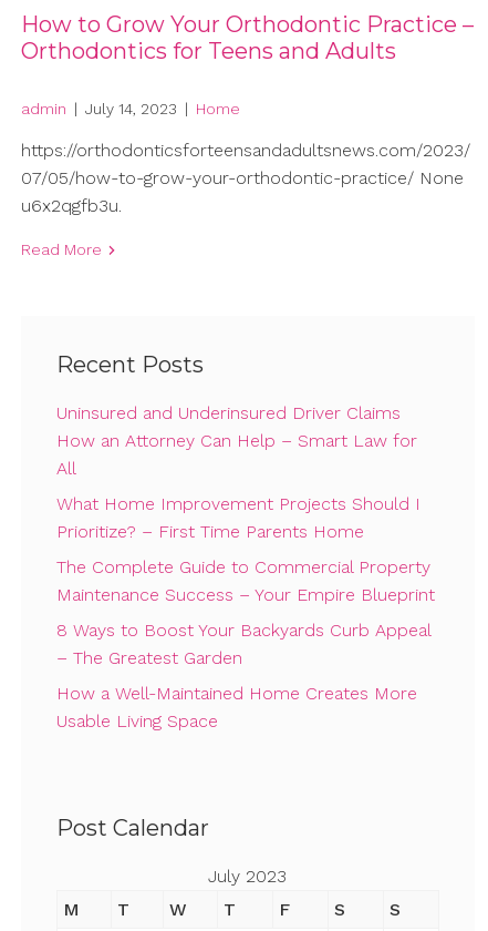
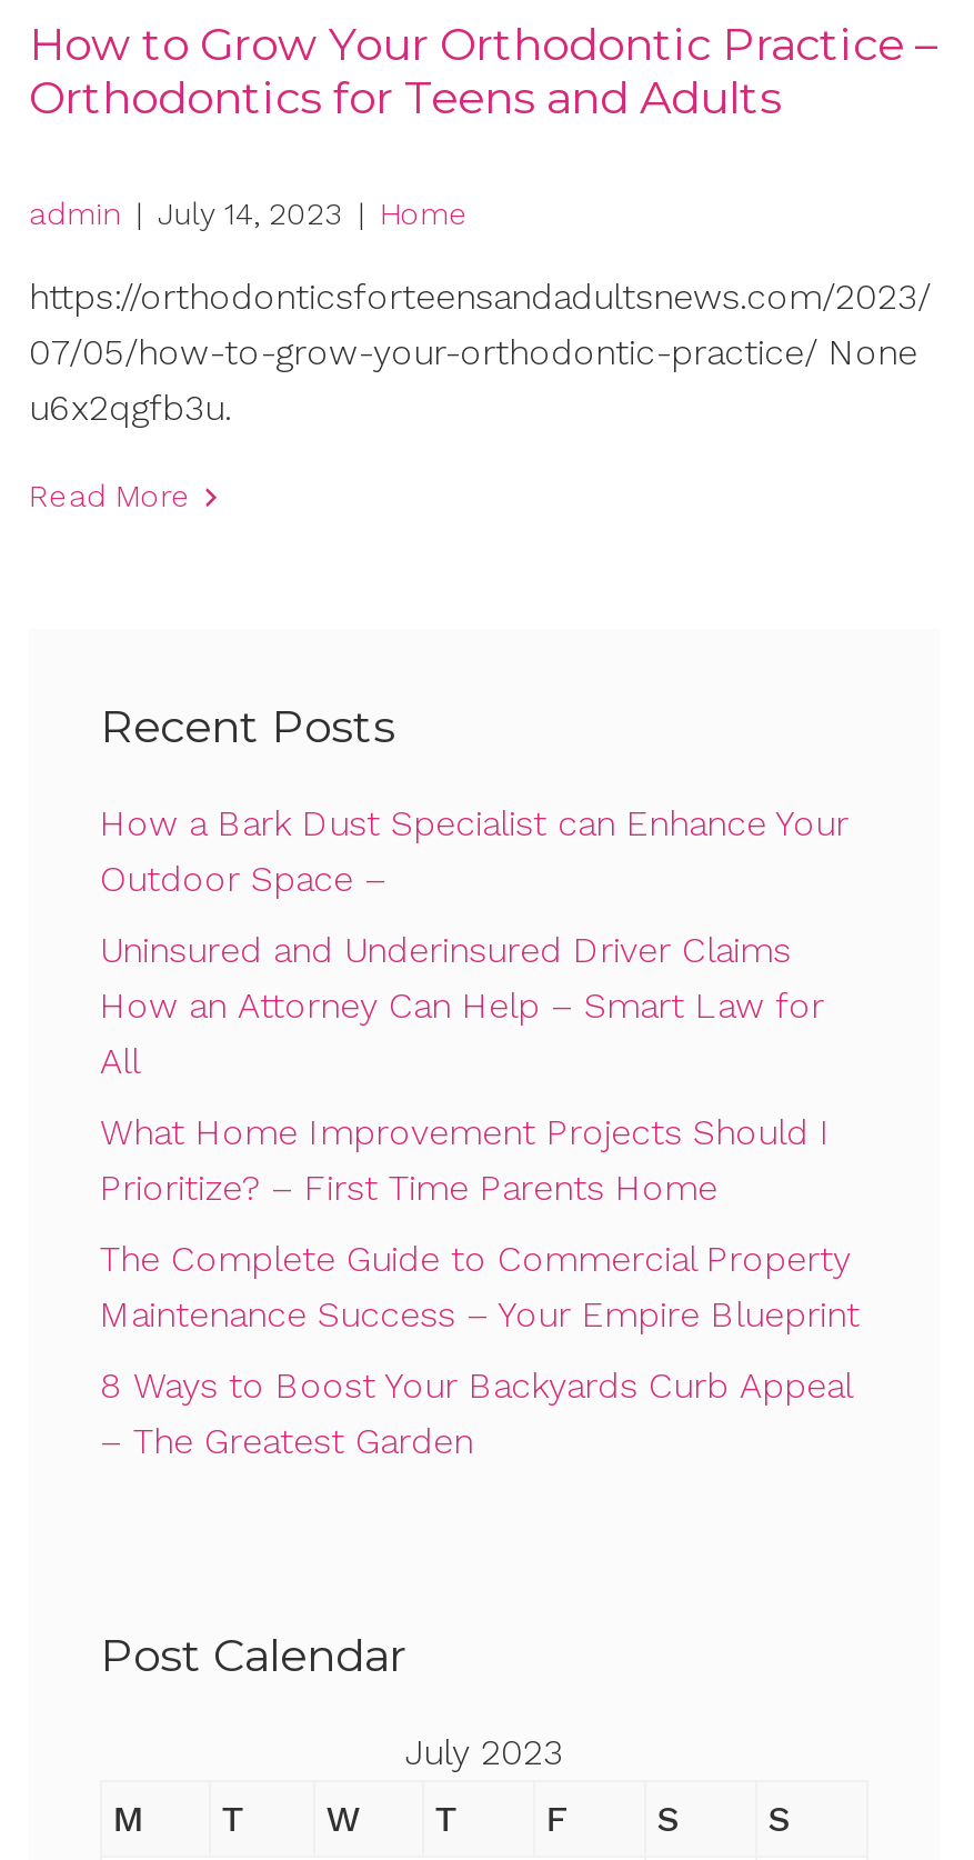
+ How a Bark Dust Specialist can Enhance Your
+ Outdoor Space –

moved down: Uninsured and Underinsured Driver Claims | How an Attorney Can Help – Smart Law for | All | ... | 8 Ways to Boost Your Backyards Curb Appeal | – The Greatest Garden

- How a Well-Maintained Home Creates More
- Usable Living Space
